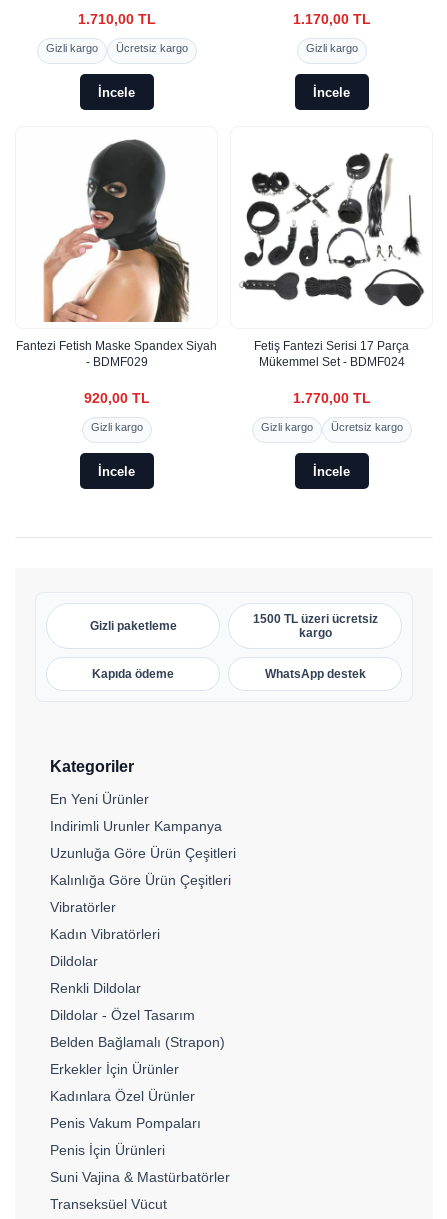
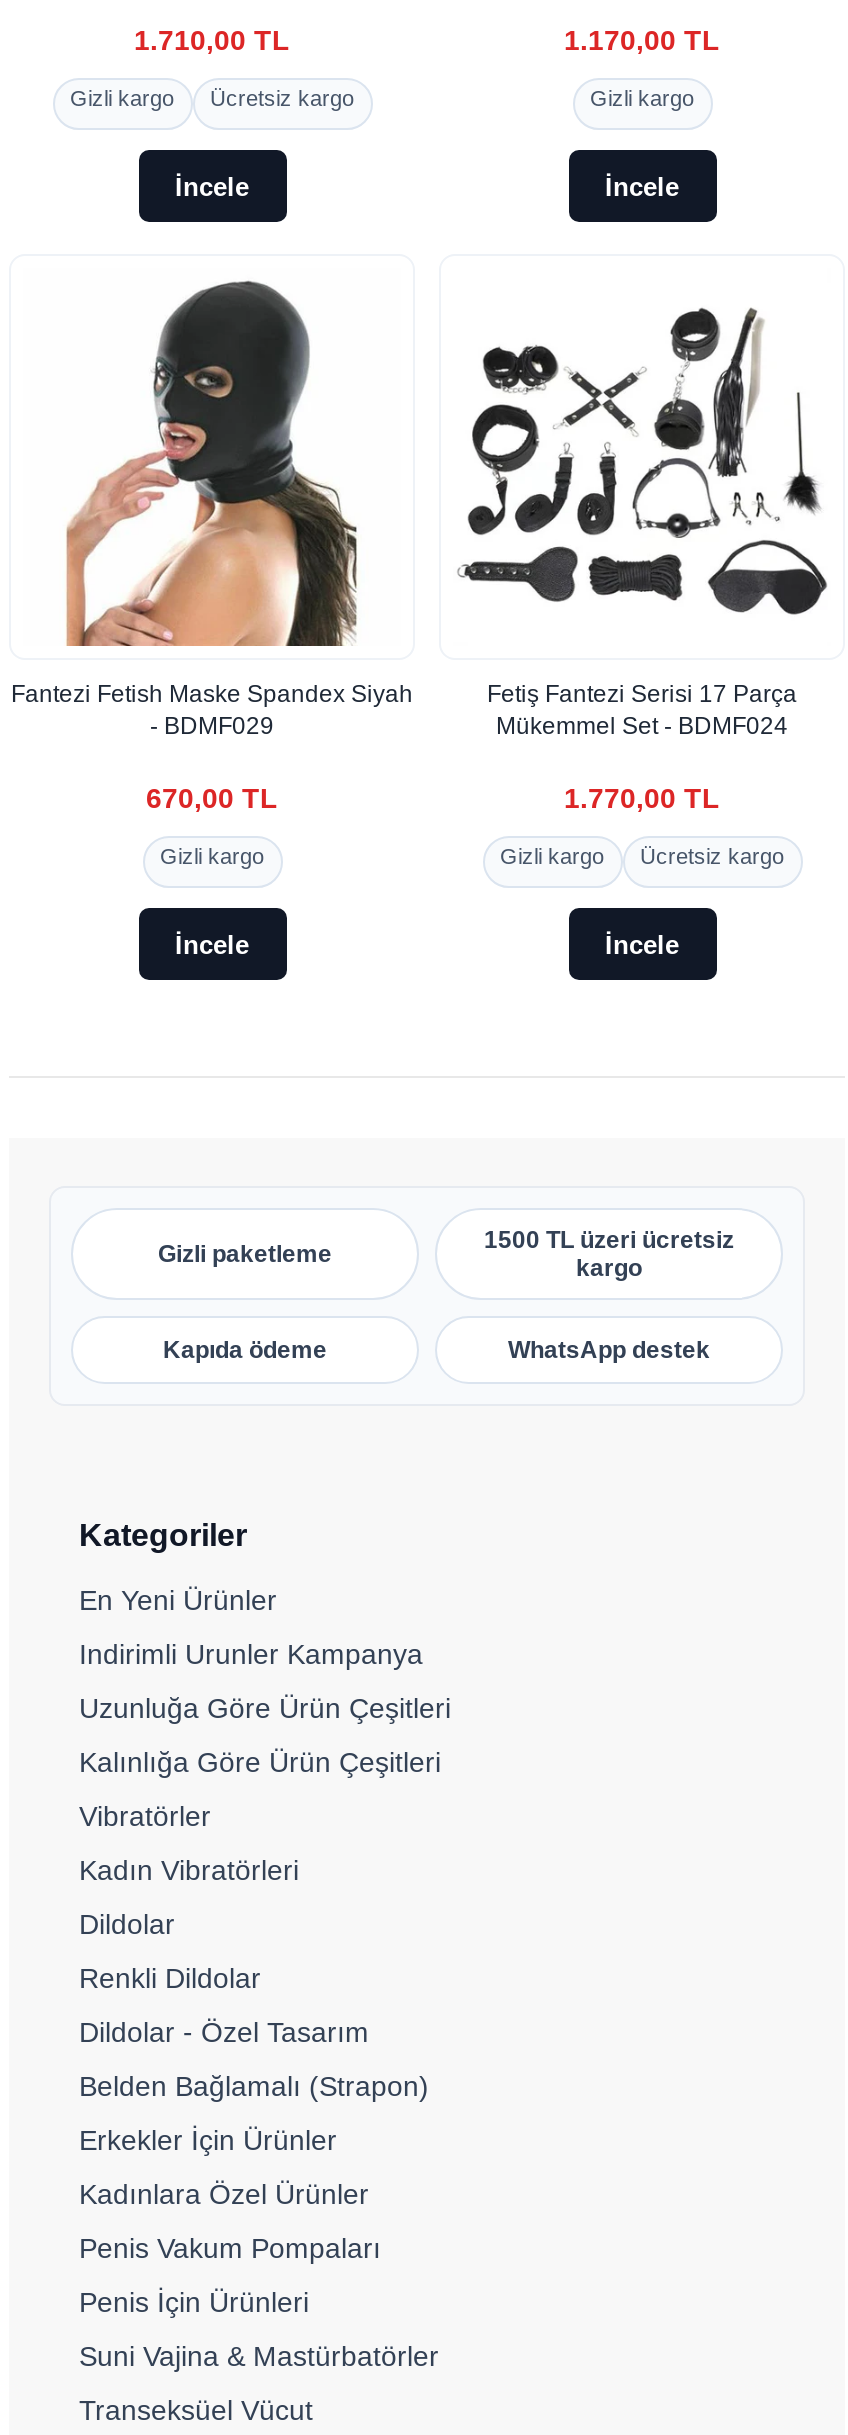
- 920,00 TL
+ 670,00 TL
